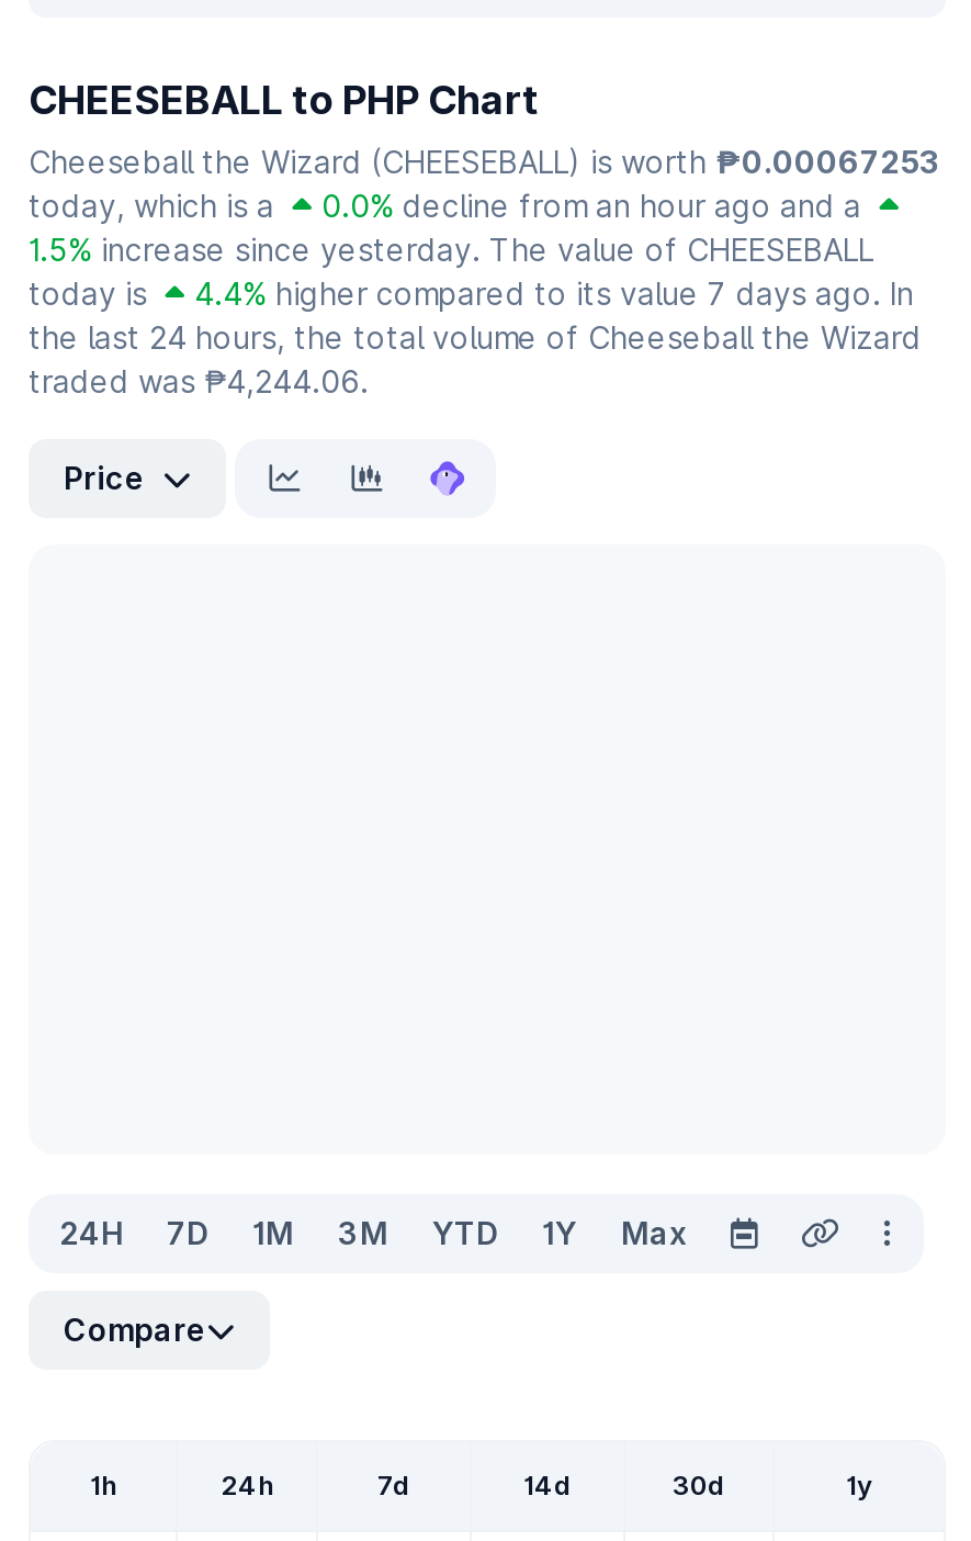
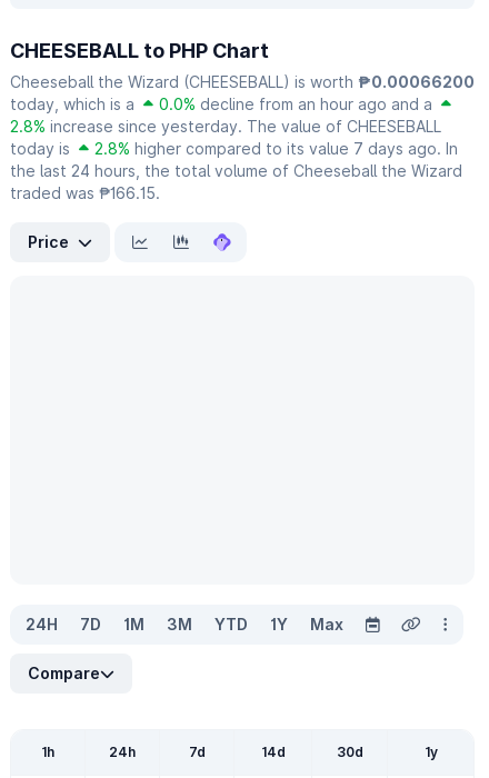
- Cheeseball the Wizard (CHEESEBALL) is worth ₱0.00067253
+ Cheeseball the Wizard (CHEESEBALL) is worth ₱0.00066200

- 1.5% increase since yesterday. The value of CHEESEBALL
+ 2.8% increase since yesterday. The value of CHEESEBALL

- 4.4% higher compared to its value 7 days ago. In
+ 2.8% higher compared to its value 7 days ago. In

- traded was ₱4,244.06.
+ traded was ₱166.15.
